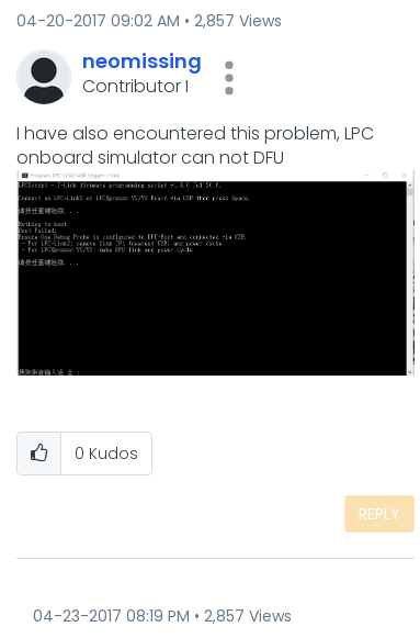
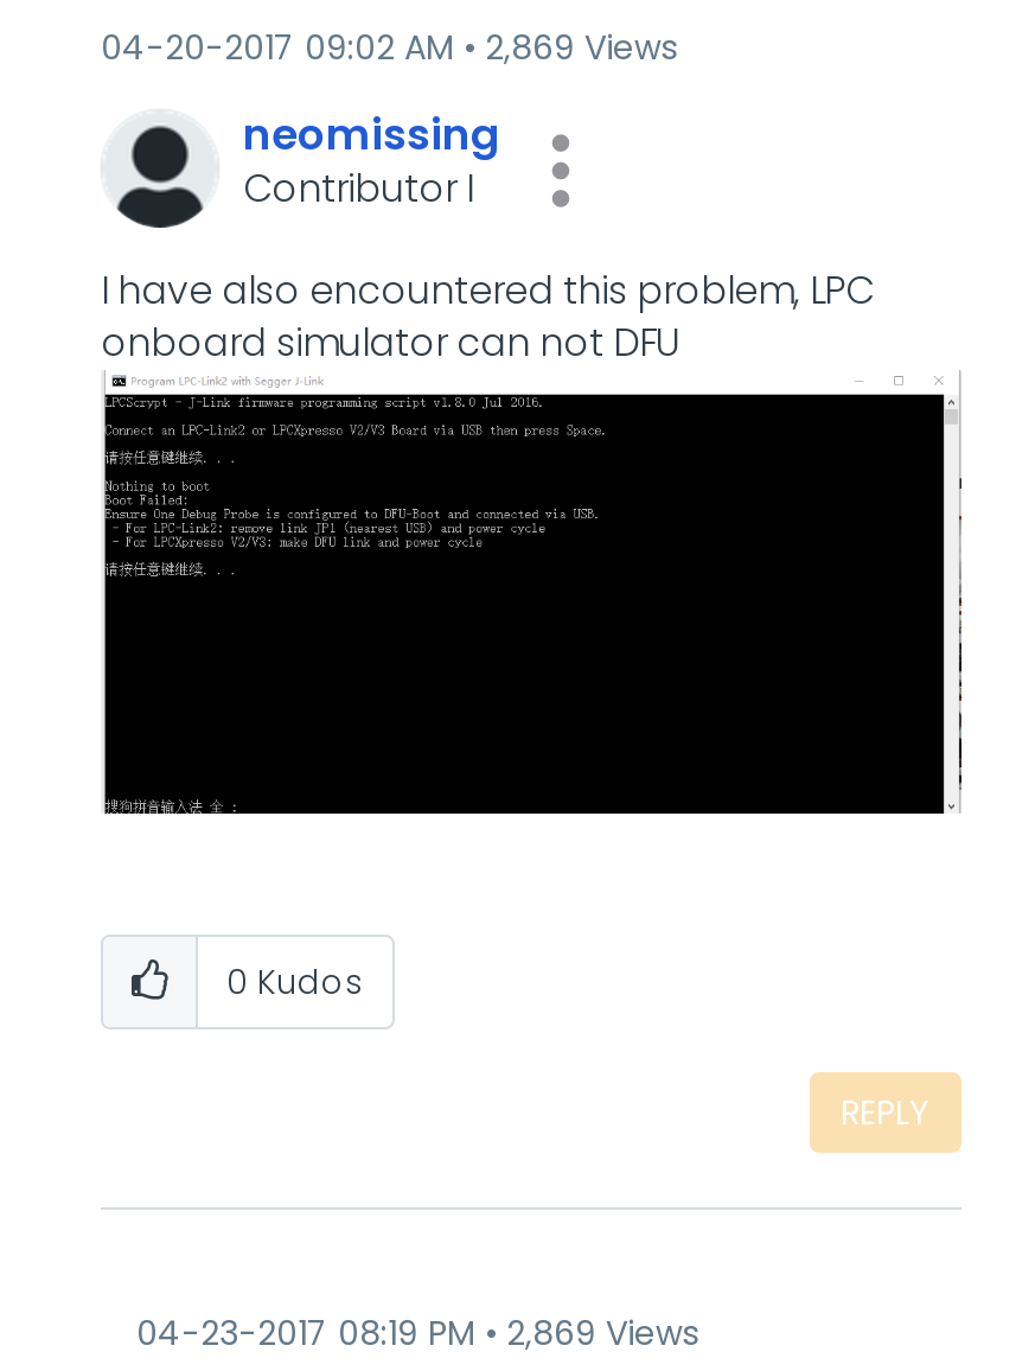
- 04-20-2017 09:02 AM 2,857 Views
+ 04-20-2017 09:02 AM 2,869 Views

- 04-23-2017 08:19 PM 2,857 Views
+ 04-23-2017 08:19 PM 2,869 Views
